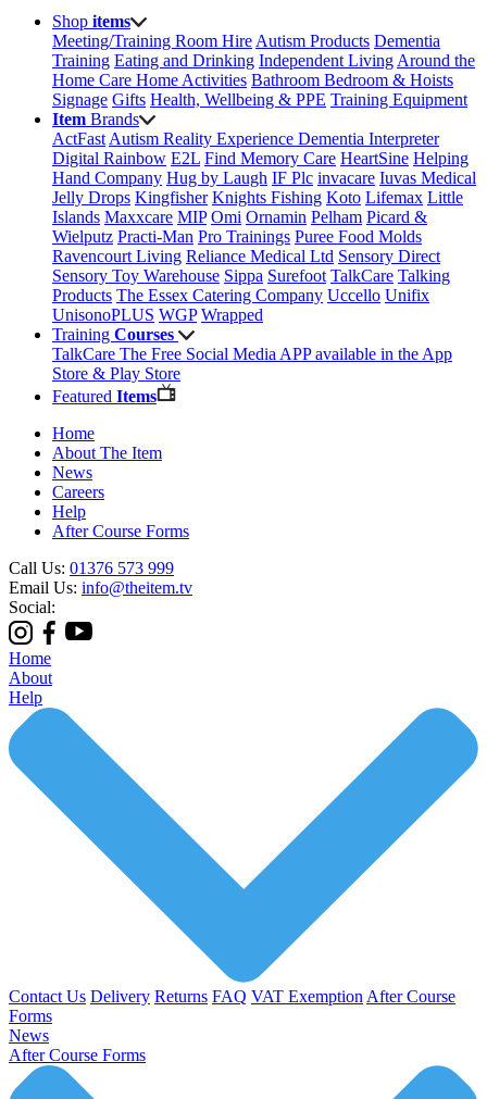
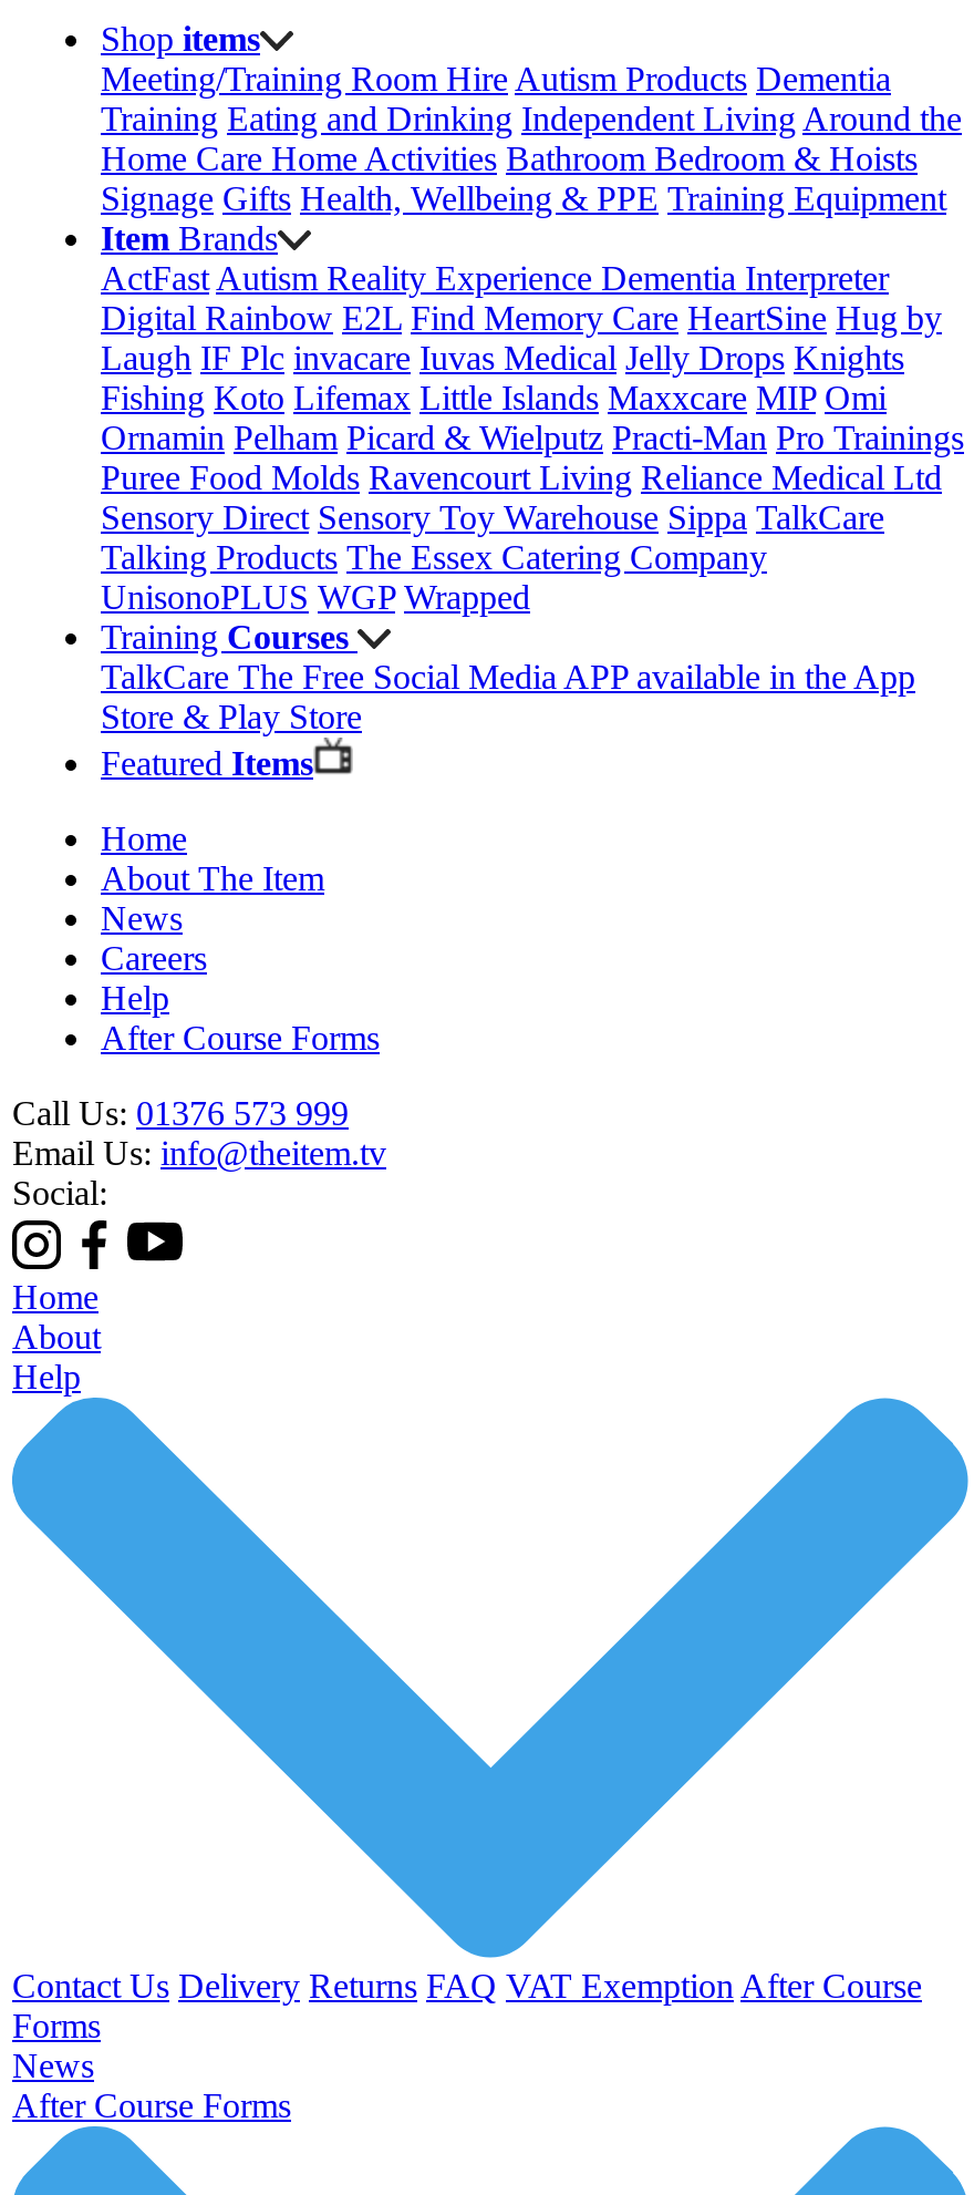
- Digital Rainbow E2L Find Memory Care HeartSine Helping
- Hand Company Hug by Laugh IF Plc invacare Iuvas Medical
- Jelly Drops Kingfisher Knights Fishing Koto Lifemax Little
- Islands Maxxcare MIP Omi Ornamin Pelham Picard &
- Wielputz Practi-Man Pro Trainings Puree Food Molds
- Ravencourt Living Reliance Medical Ltd Sensory Direct
- Sensory Toy Warehouse Sippa Surefoot TalkCare Talking
- Products The Essex Catering Company Uccello Unifix
+ Digital Rainbow E2L Find Memory Care HeartSine Hug by
+ Laugh IF Plc invacare Iuvas Medical Jelly Drops Knights
+ Fishing Koto Lifemax Little Islands Maxxcare MIP Omi
+ Ornamin Pelham Picard & Wielputz Practi-Man Pro Trainings
+ Puree Food Molds Ravencourt Living Reliance Medical Ltd
+ Sensory Direct Sensory Toy Warehouse Sippa TalkCare
+ Talking Products The Essex Catering Company
